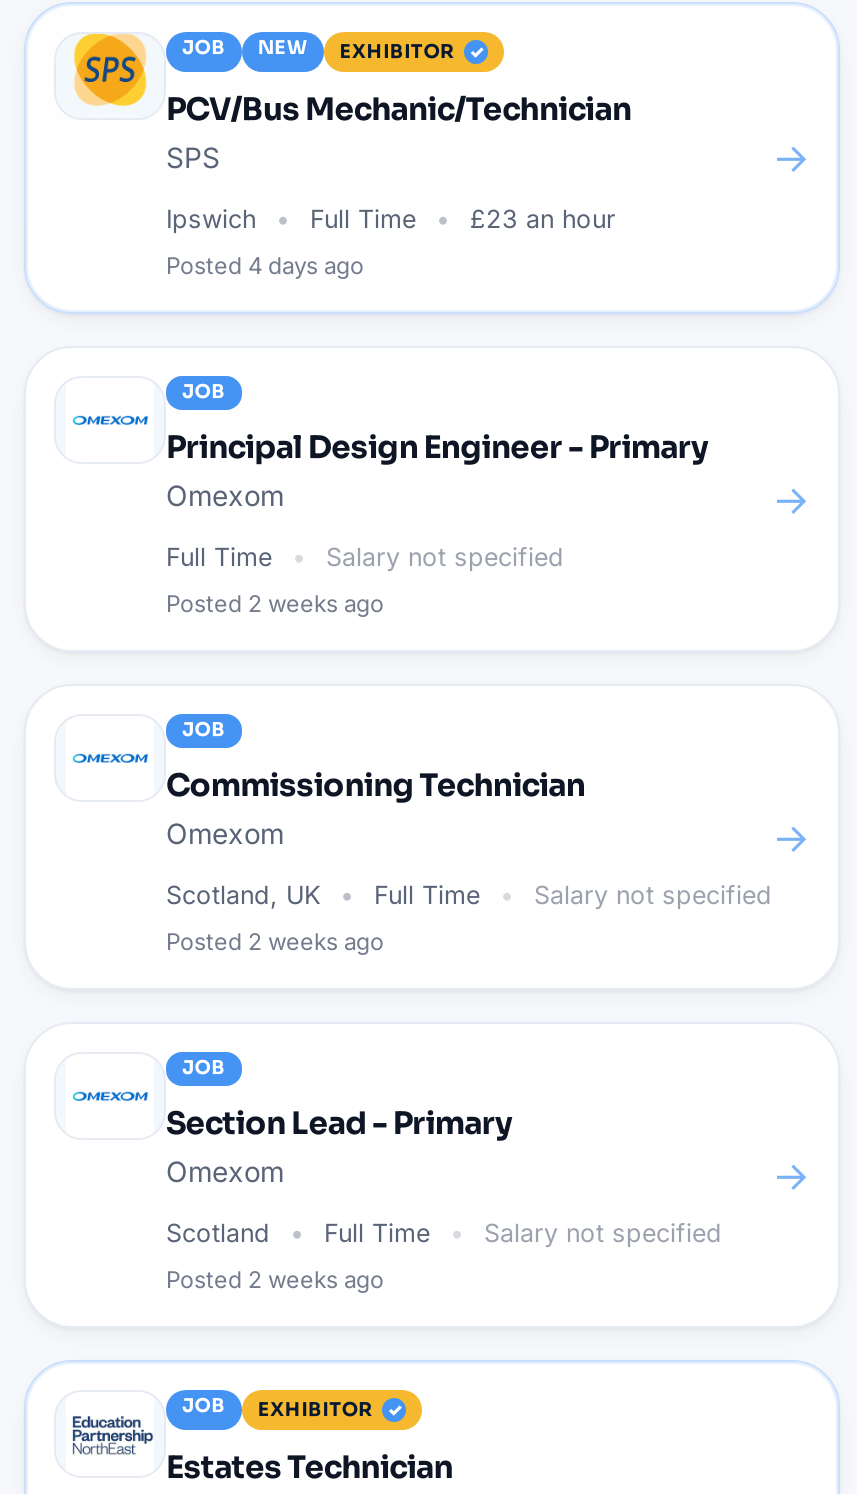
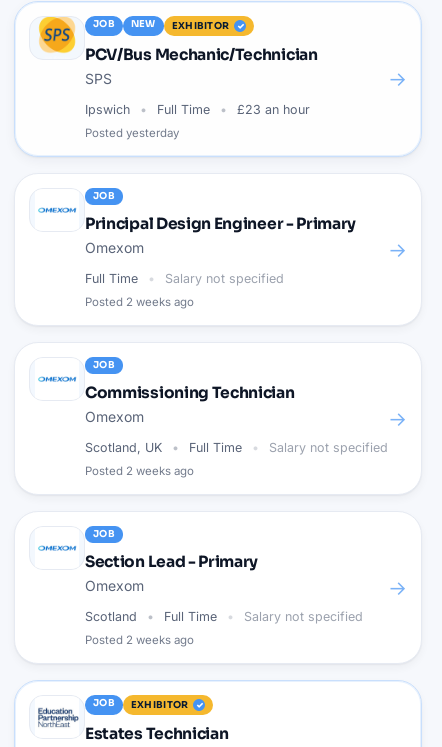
- Posted 4 days ago
+ Posted yesterday
